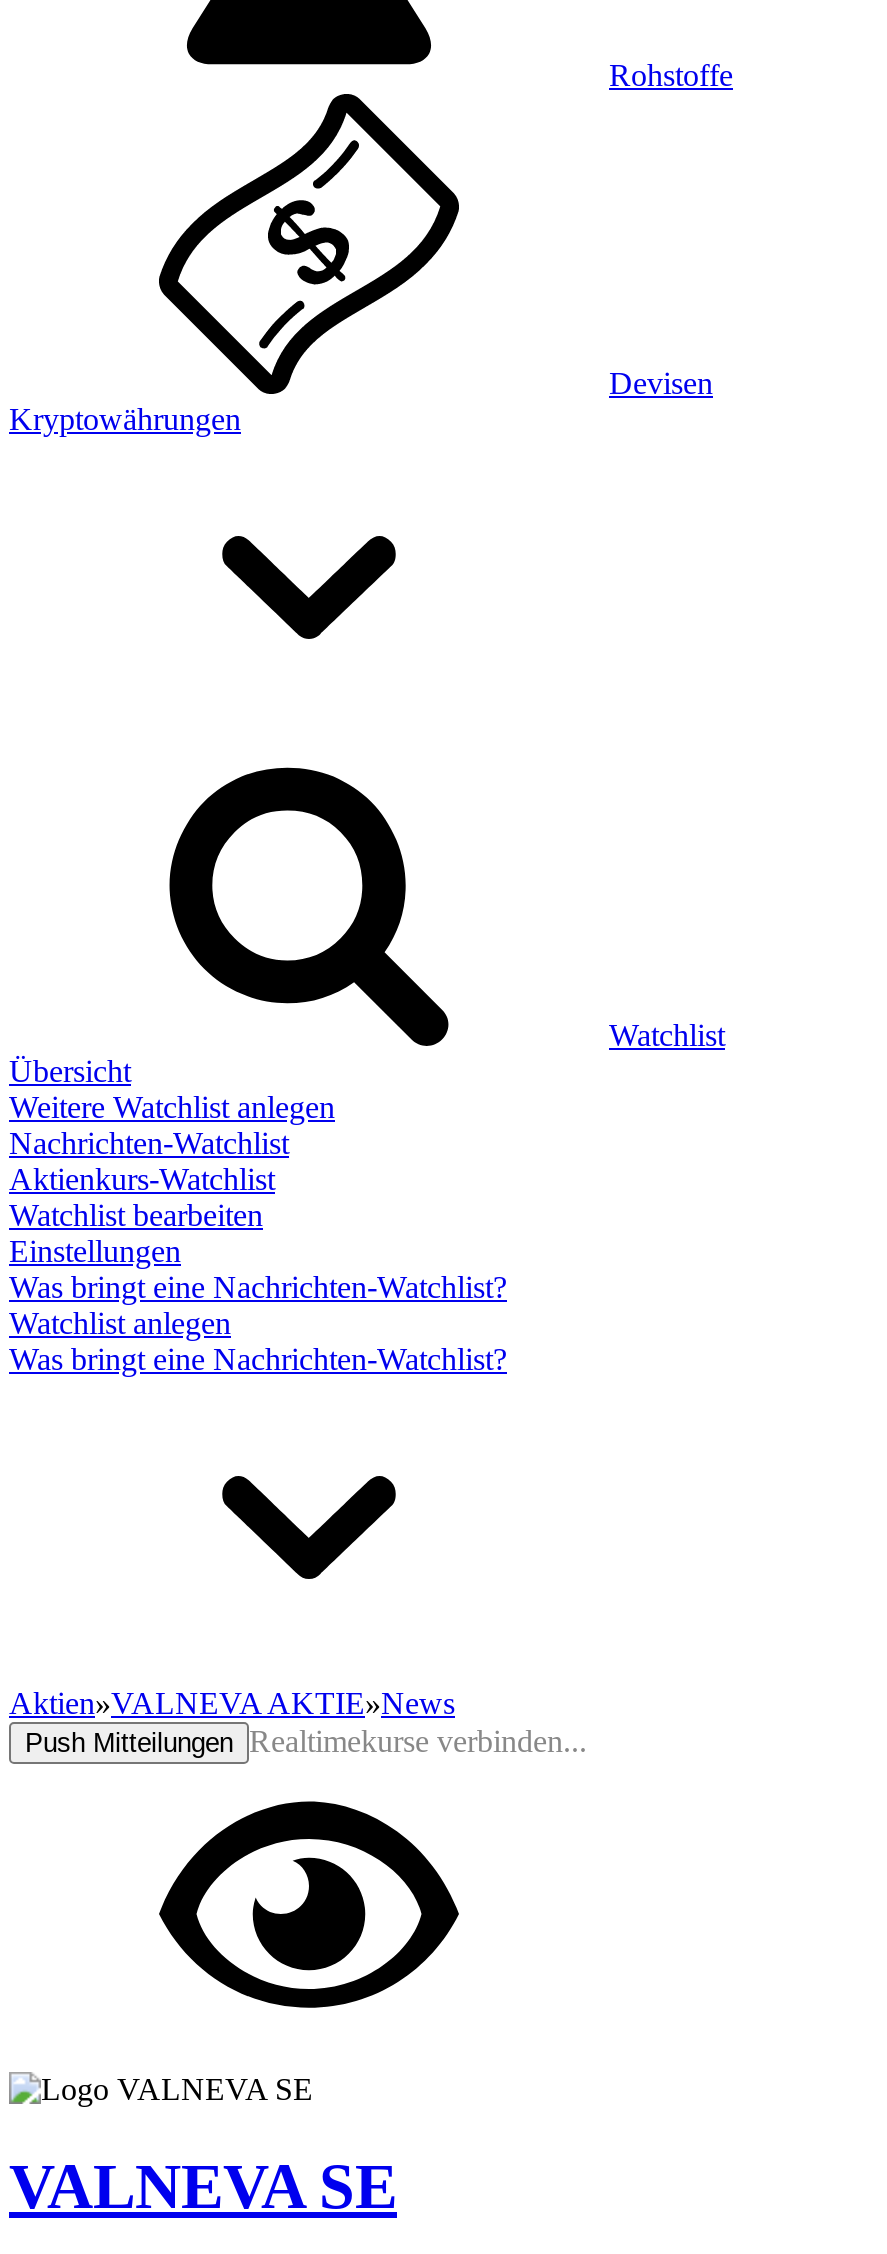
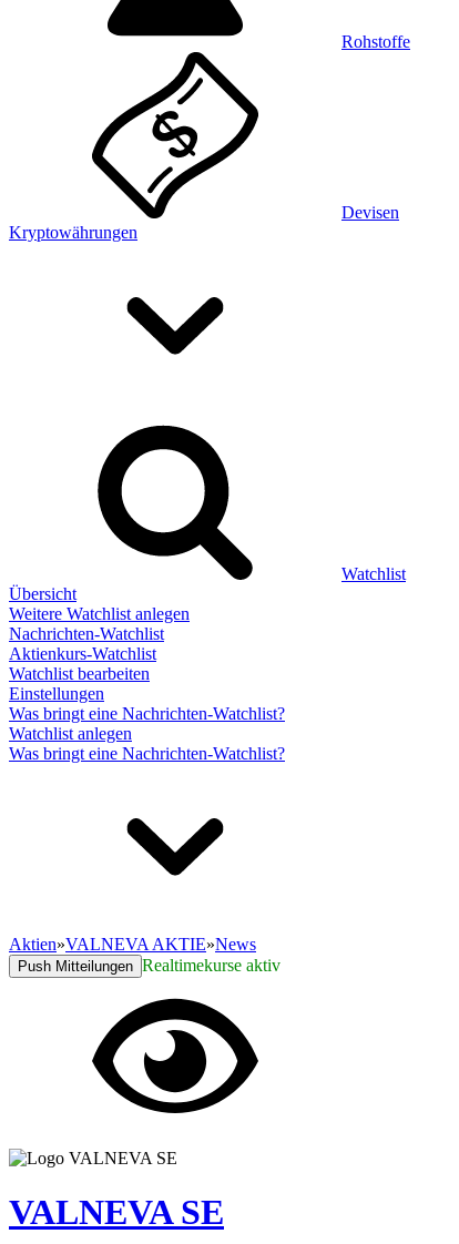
- Push Mitteilungen Realtimekurse verbinden...
+ Push Mitteilungen Realtimekurse aktiv
